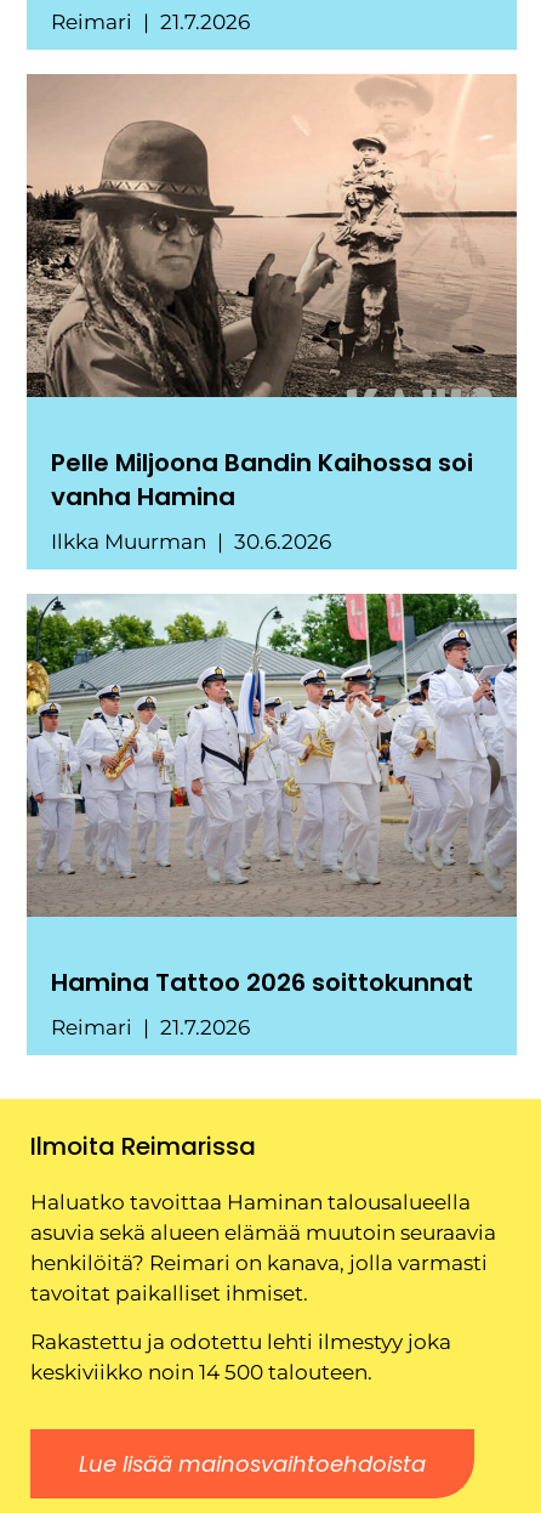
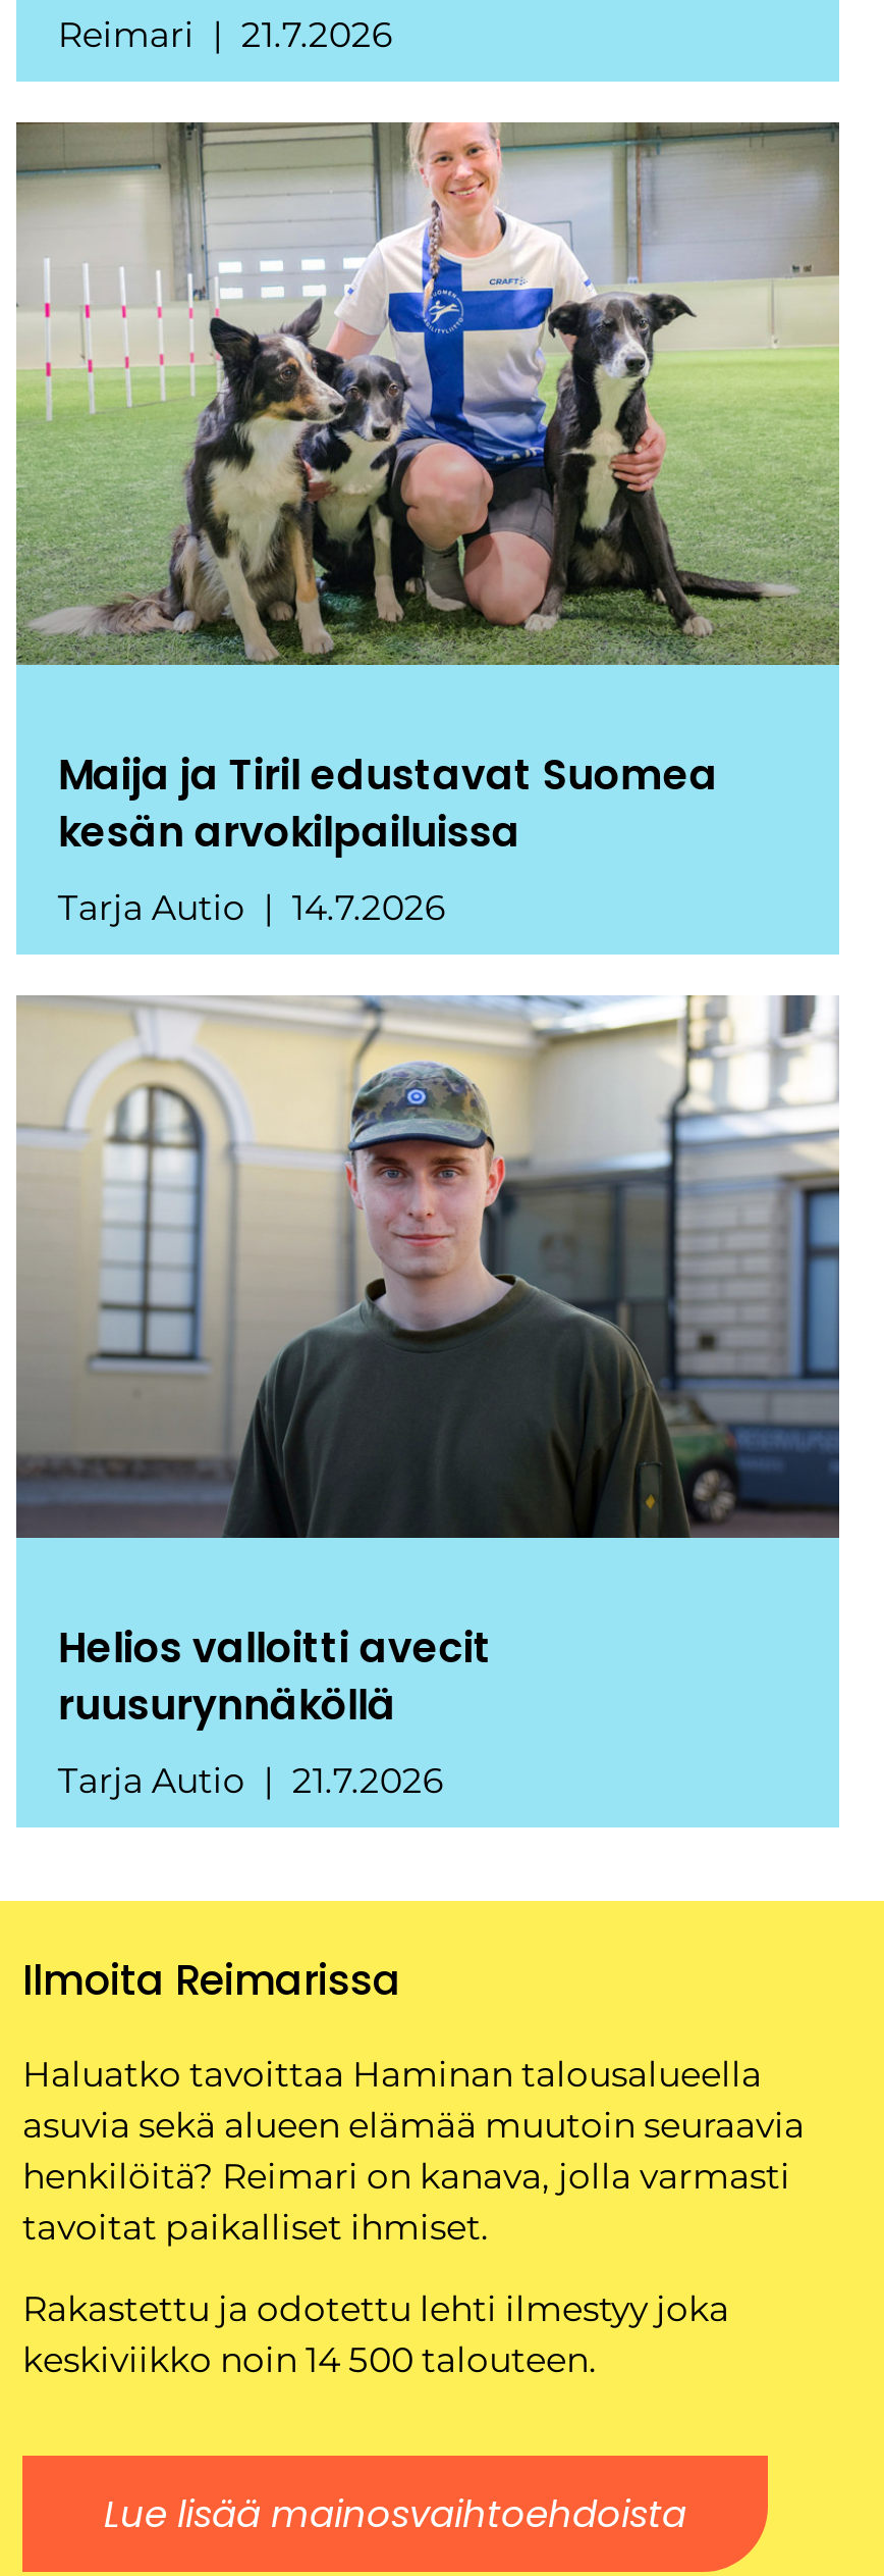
- [image]
- Pelle Miljoona Bandin Kaihossa soi
- vanha Hamina
+ [image]
+ Maija ja Tiril edustavat Suomea
+ kesän arvokilpailuissa

- Ilkka Muurman
- 30.6.2026
+ Tarja Autio
+ 14.7.2026

- [image]
- Hamina Tattoo 2026 soittokunnat
+ [image]
+ Helios valloitti avecit
+ ruusurynnäköllä

- Reimari
+ Tarja Autio
